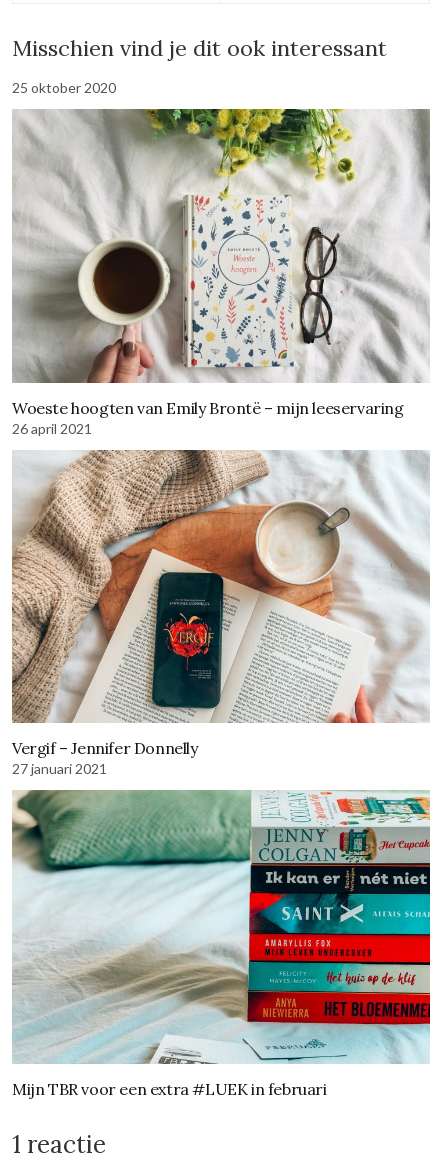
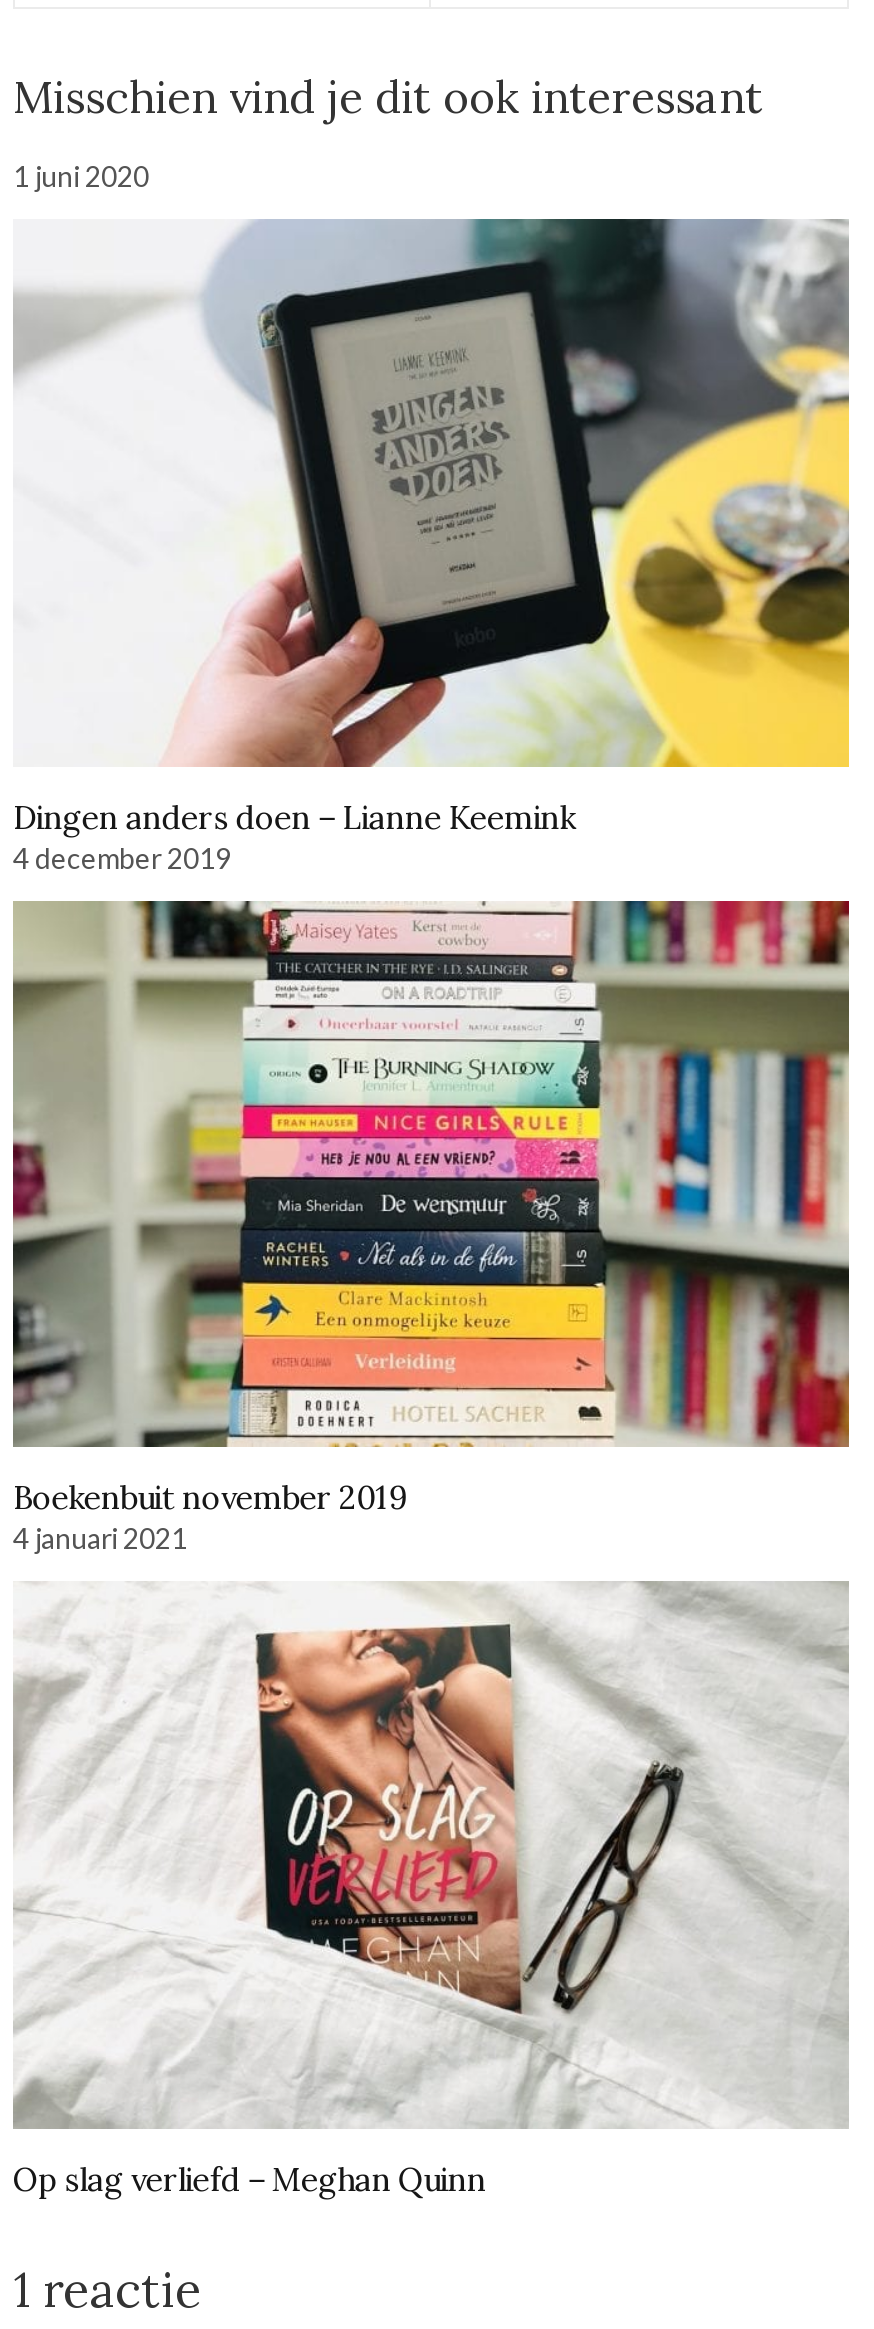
- 25 oktober 2020
+ 1 juni 2020

- [image]
- Woeste hoogten van Emily Brontë – mijn leeservaring
- 26 april 2021
+ [image]
+ Dingen anders doen – Lianne Keemink
+ 4 december 2019

- [image]
- Vergif – Jennifer Donnelly
- 27 januari 2021
+ [image]
+ Boekenbuit november 2019
+ 4 januari 2021

- [image]
- Mijn TBR voor een extra #LUEK in februari
+ [image]
+ Op slag verliefd – Meghan Quinn
